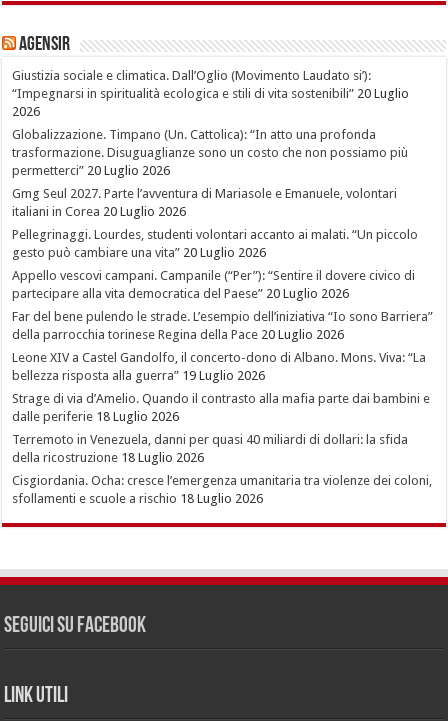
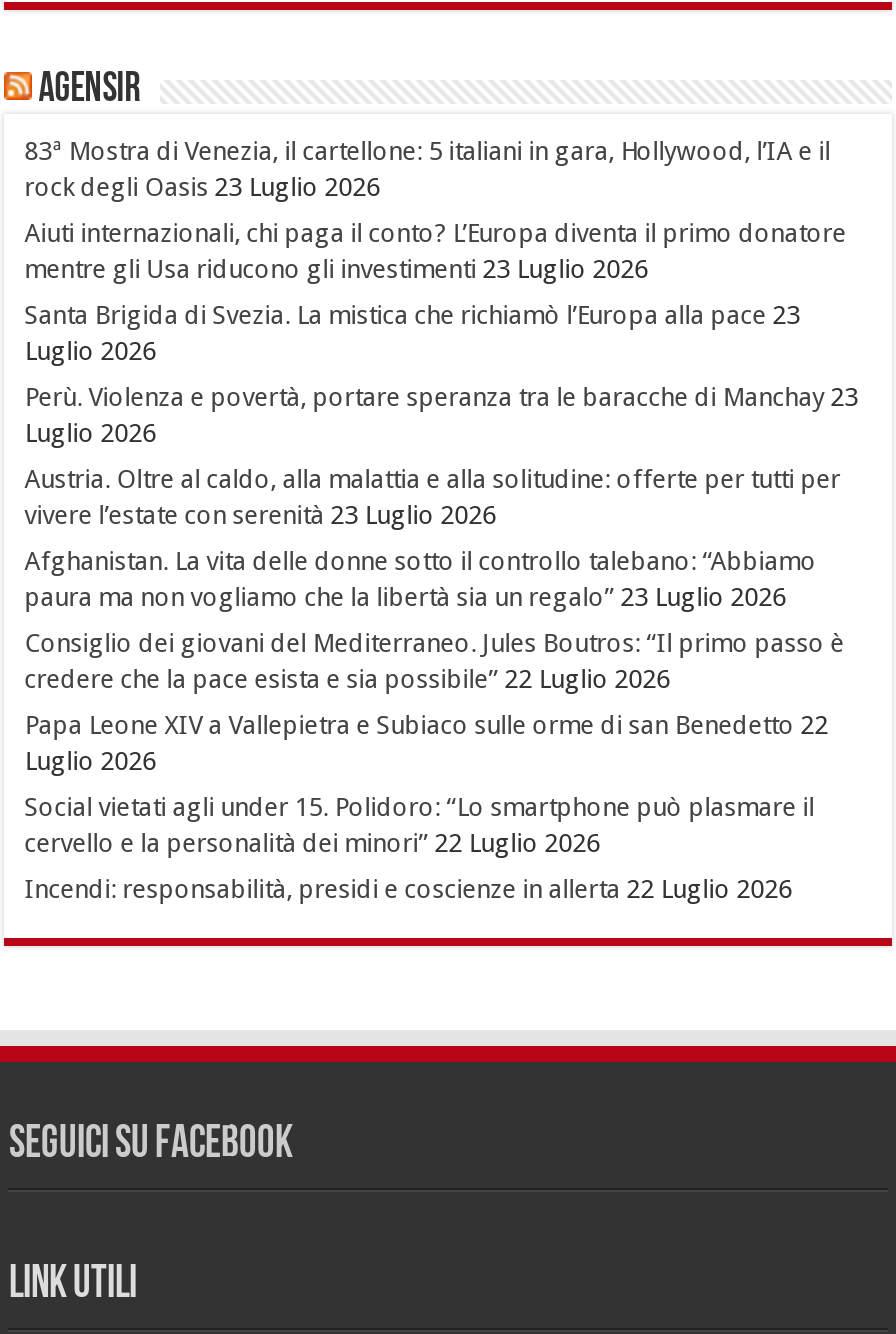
- Giustizia sociale e climatica. Dall’Oglio (Movimento Laudato si’):
- “Impegnarsi in spiritualità ecologica e stili di vita sostenibili” 20 Luglio
- 2026
+ 83ª Mostra di Venezia, il cartellone: 5 italiani in gara, Hollywood, l’IA e il
+ rock degli Oasis 23 Luglio 2026

- Globalizzazione. Timpano (Un. Cattolica): “In atto una profonda
- trasformazione. Disuguaglianze sono un costo che non possiamo più
- permetterci” 20 Luglio 2026
+ Aiuti internazionali, chi paga il conto? L’Europa diventa il primo donatore
+ mentre gli Usa riducono gli investimenti 23 Luglio 2026

- Gmg Seul 2027. Parte l’avventura di Mariasole e Emanuele, volontari
- italiani in Corea 20 Luglio 2026
+ Santa Brigida di Svezia. La mistica che richiamò l’Europa alla pace 23
+ Luglio 2026

- Pellegrinaggi. Lourdes, studenti volontari accanto ai malati. “Un piccolo
- gesto può cambiare una vita” 20 Luglio 2026
+ Perù. Violenza e povertà, portare speranza tra le baracche di Manchay 23
+ Luglio 2026

- Appello vescovi campani. Campanile (“Per”): “Sentire il dovere civico di
- partecipare alla vita democratica del Paese” 20 Luglio 2026
+ Austria. Oltre al caldo, alla malattia e alla solitudine: offerte per tutti per
+ vivere l’estate con serenità 23 Luglio 2026

- Far del bene pulendo le strade. L’esempio dell’iniziativa “Io sono Barriera”
- della parrocchia torinese Regina della Pace 20 Luglio 2026
+ Afghanistan. La vita delle donne sotto il controllo talebano: “Abbiamo
+ paura ma non vogliamo che la libertà sia un regalo” 23 Luglio 2026

- Leone XIV a Castel Gandolfo, il concerto-dono di Albano. Mons. Viva: “La
- bellezza risposta alla guerra” 19 Luglio 2026
+ Consiglio dei giovani del Mediterraneo. Jules Boutros: “Il primo passo è
+ credere che la pace esista e sia possibile” 22 Luglio 2026

- Strage di via d’Amelio. Quando il contrasto alla mafia parte dai bambini e
- dalle periferie 18 Luglio 2026
+ Papa Leone XIV a Vallepietra e Subiaco sulle orme di san Benedetto 22
+ Luglio 2026

- Terremoto in Venezuela, danni per quasi 40 miliardi di dollari: la sfida
- della ricostruzione 18 Luglio 2026
+ Social vietati agli under 15. Polidoro: “Lo smartphone può plasmare il
+ cervello e la personalità dei minori” 22 Luglio 2026

- Cisgiordania. Ocha: cresce l’emergenza umanitaria tra violenze dei coloni,
- sfollamenti e scuole a rischio 18 Luglio 2026
+ Incendi: responsabilità, presidi e coscienze in allerta 22 Luglio 2026
